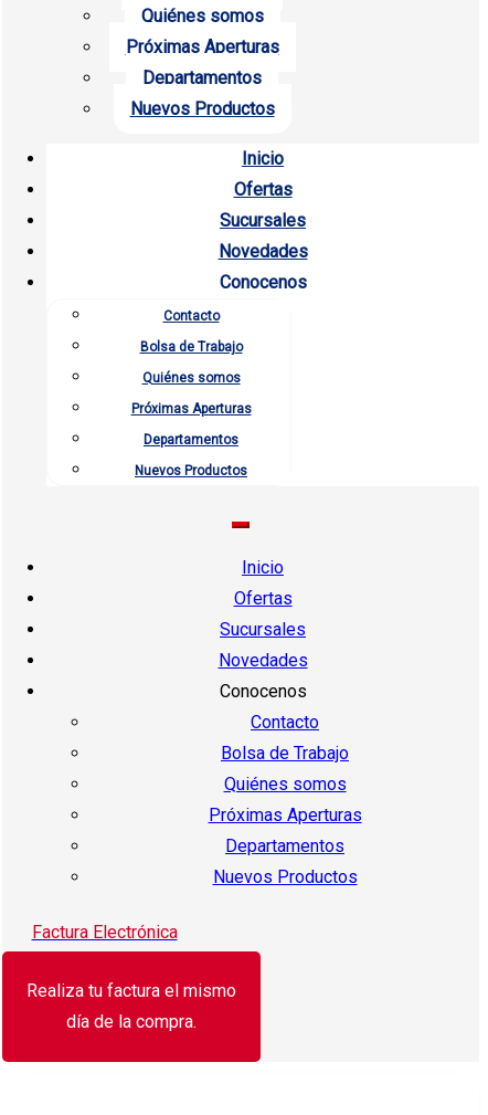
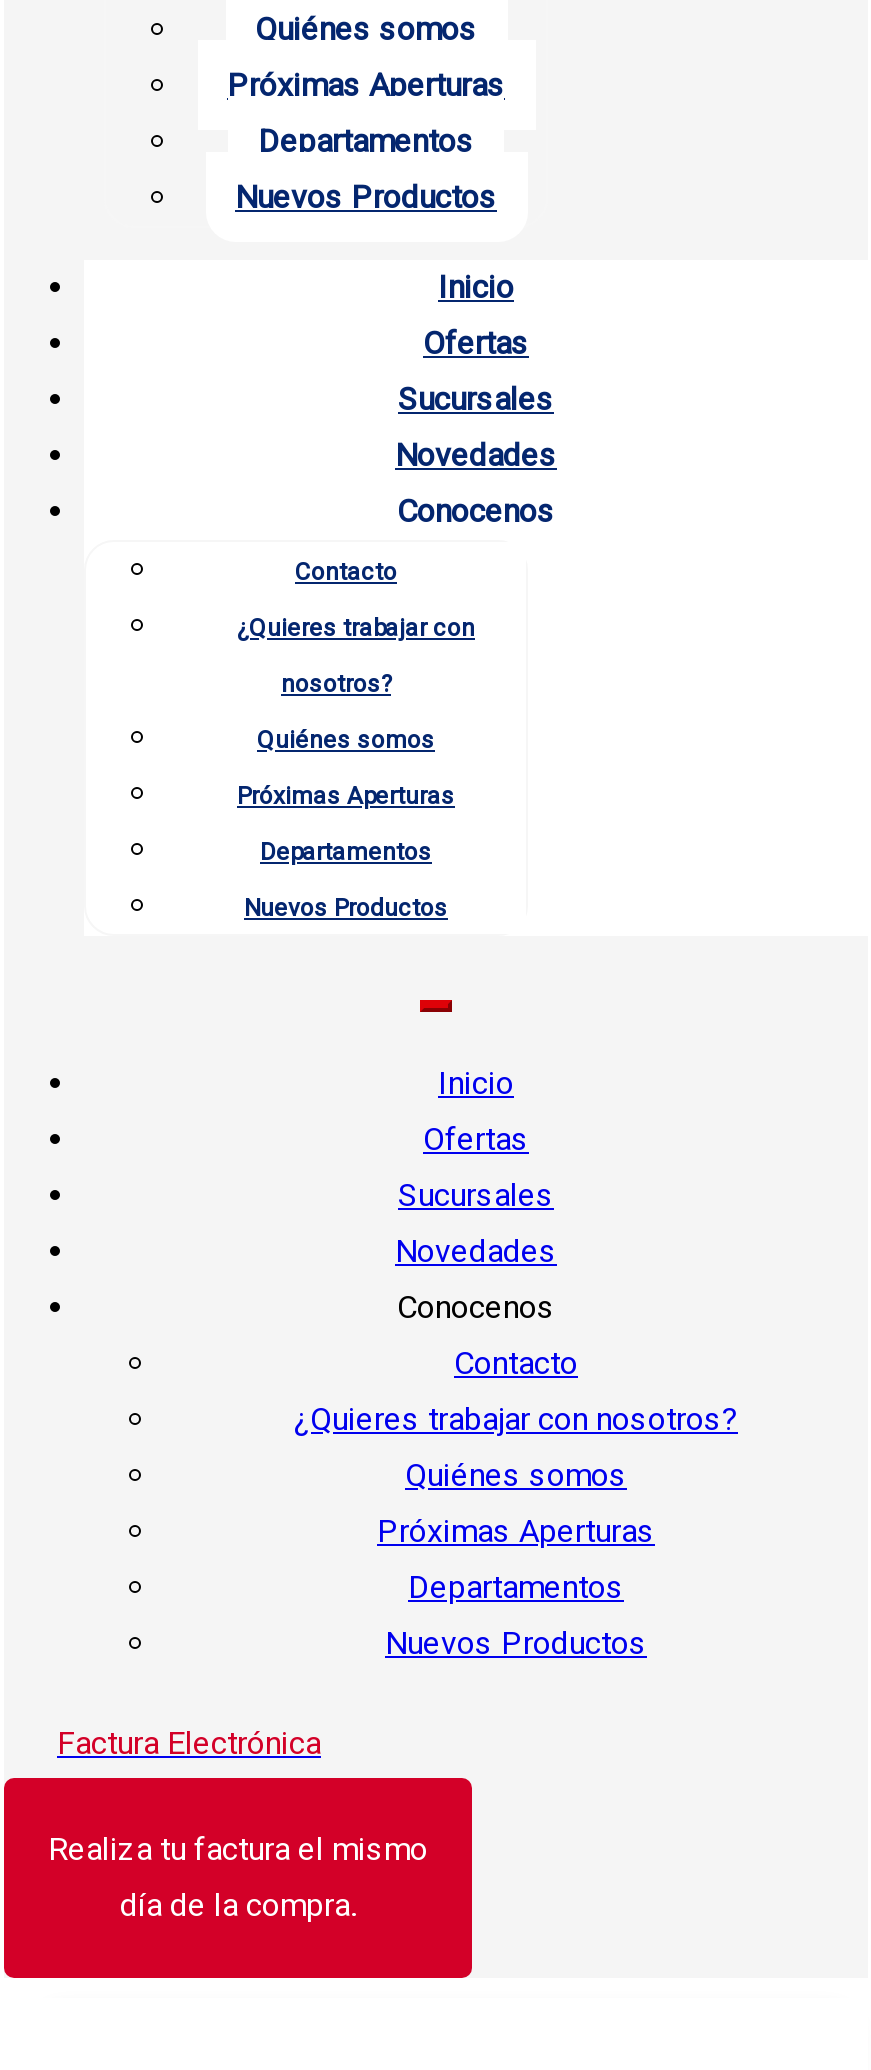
- Bolsa de Trabajo
+ ¿Quieres trabajar con
+ nosotros?

- Bolsa de Trabajo
+ ¿Quieres trabajar con nosotros?
